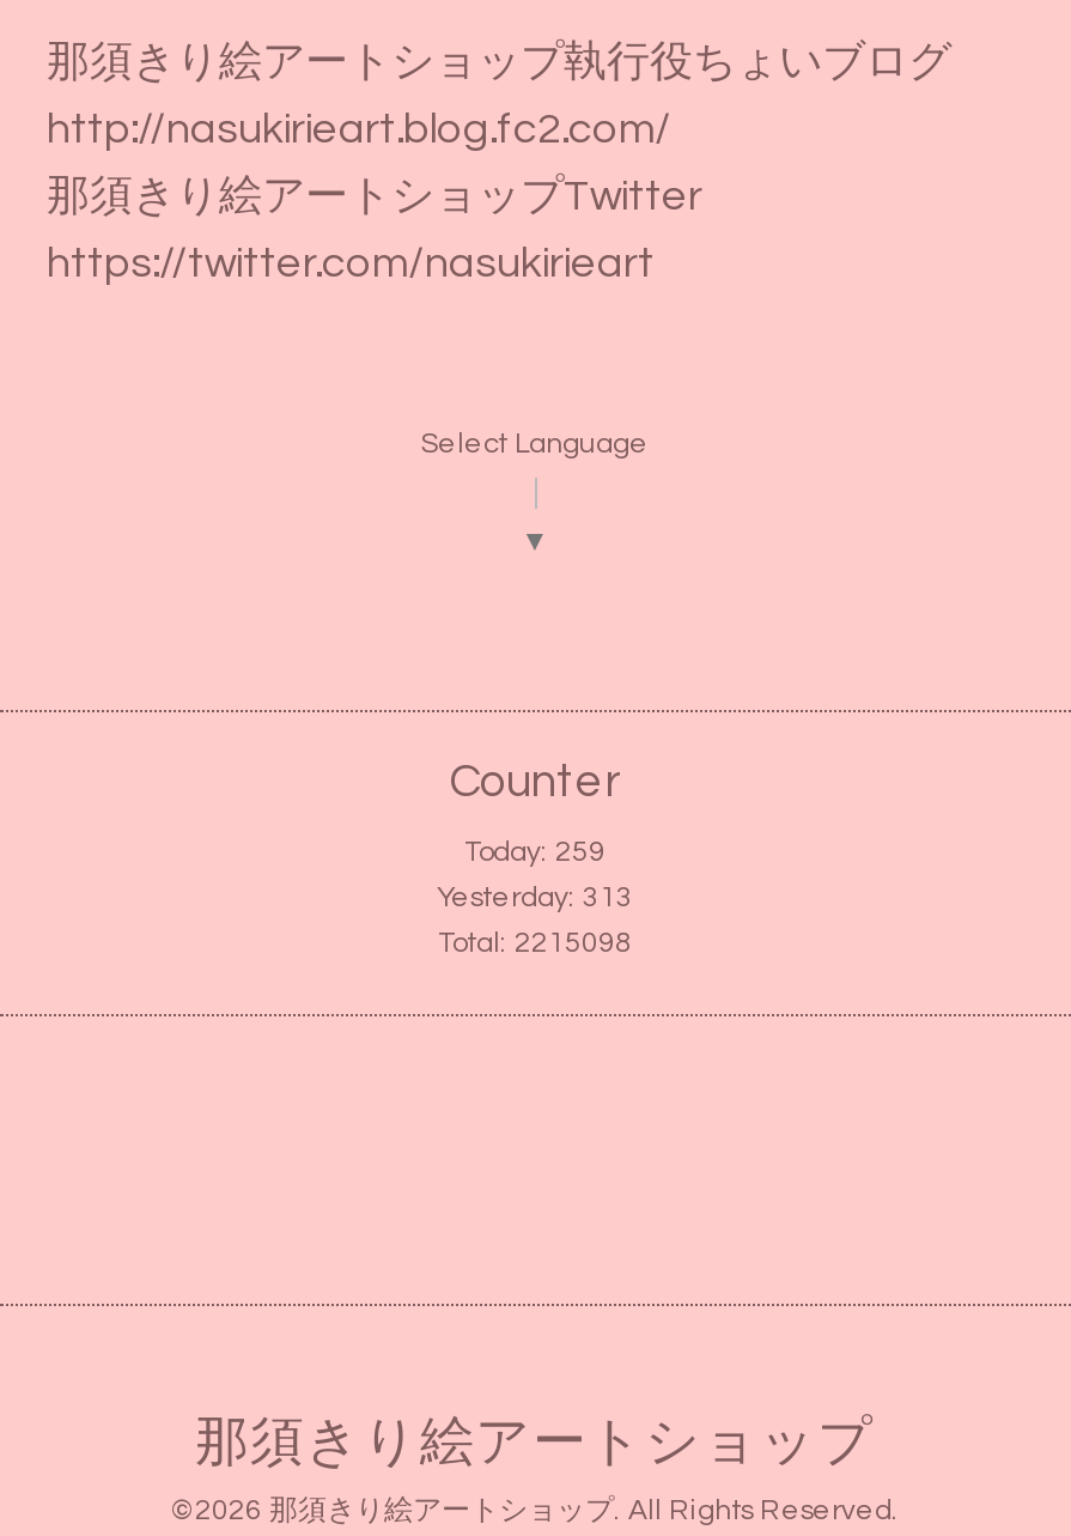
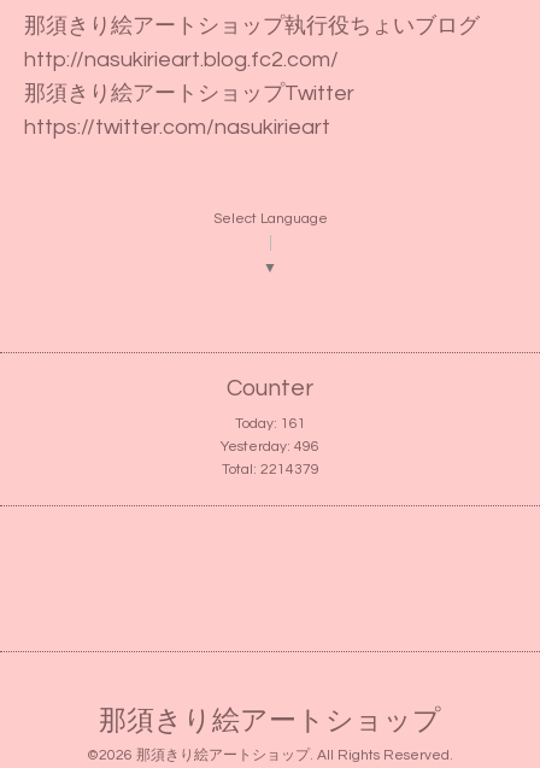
- Today: 259
+ Today: 161

- Yesterday: 313
+ Yesterday: 496

- Total: 2215098
+ Total: 2214379
